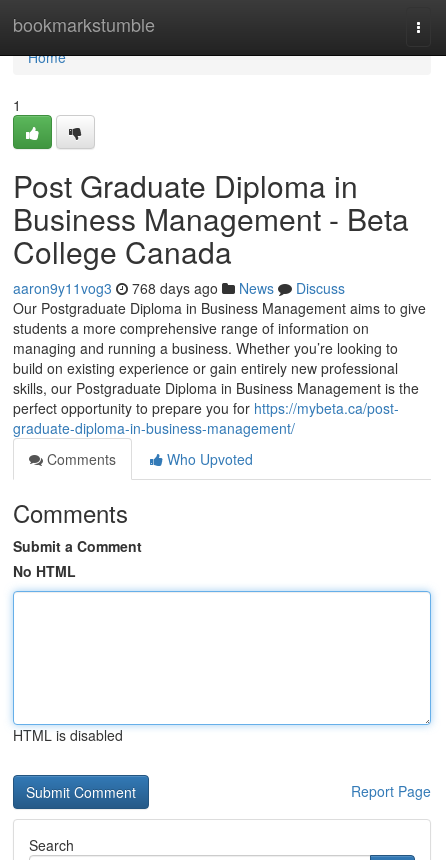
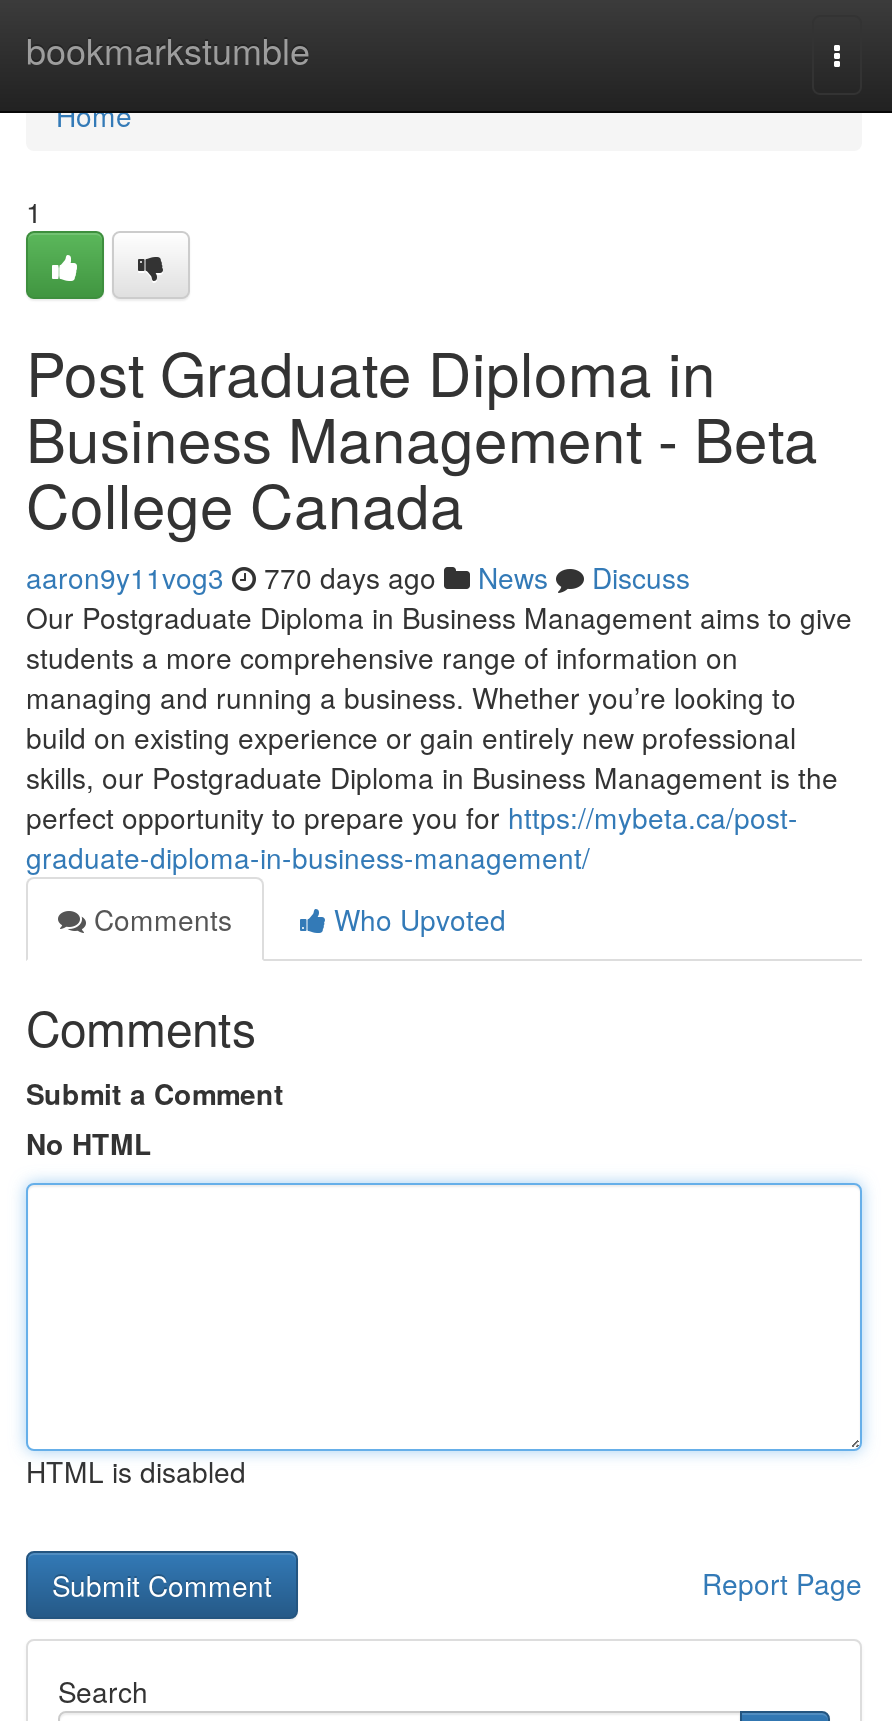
- aaron9y11vog3 768 days ago News Discuss
+ aaron9y11vog3 770 days ago News Discuss
